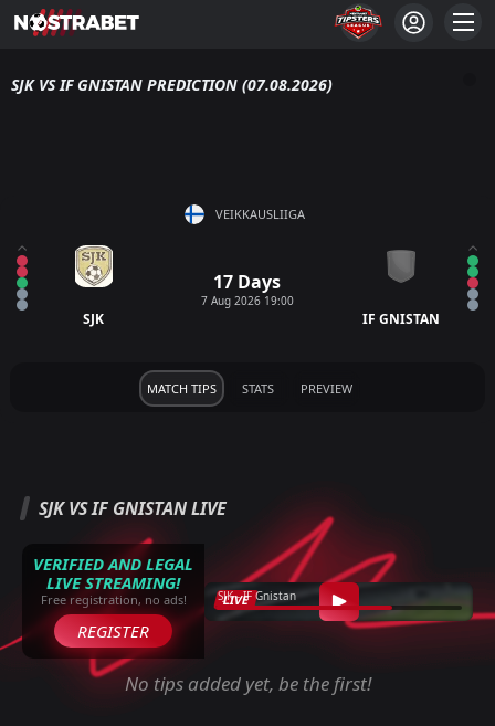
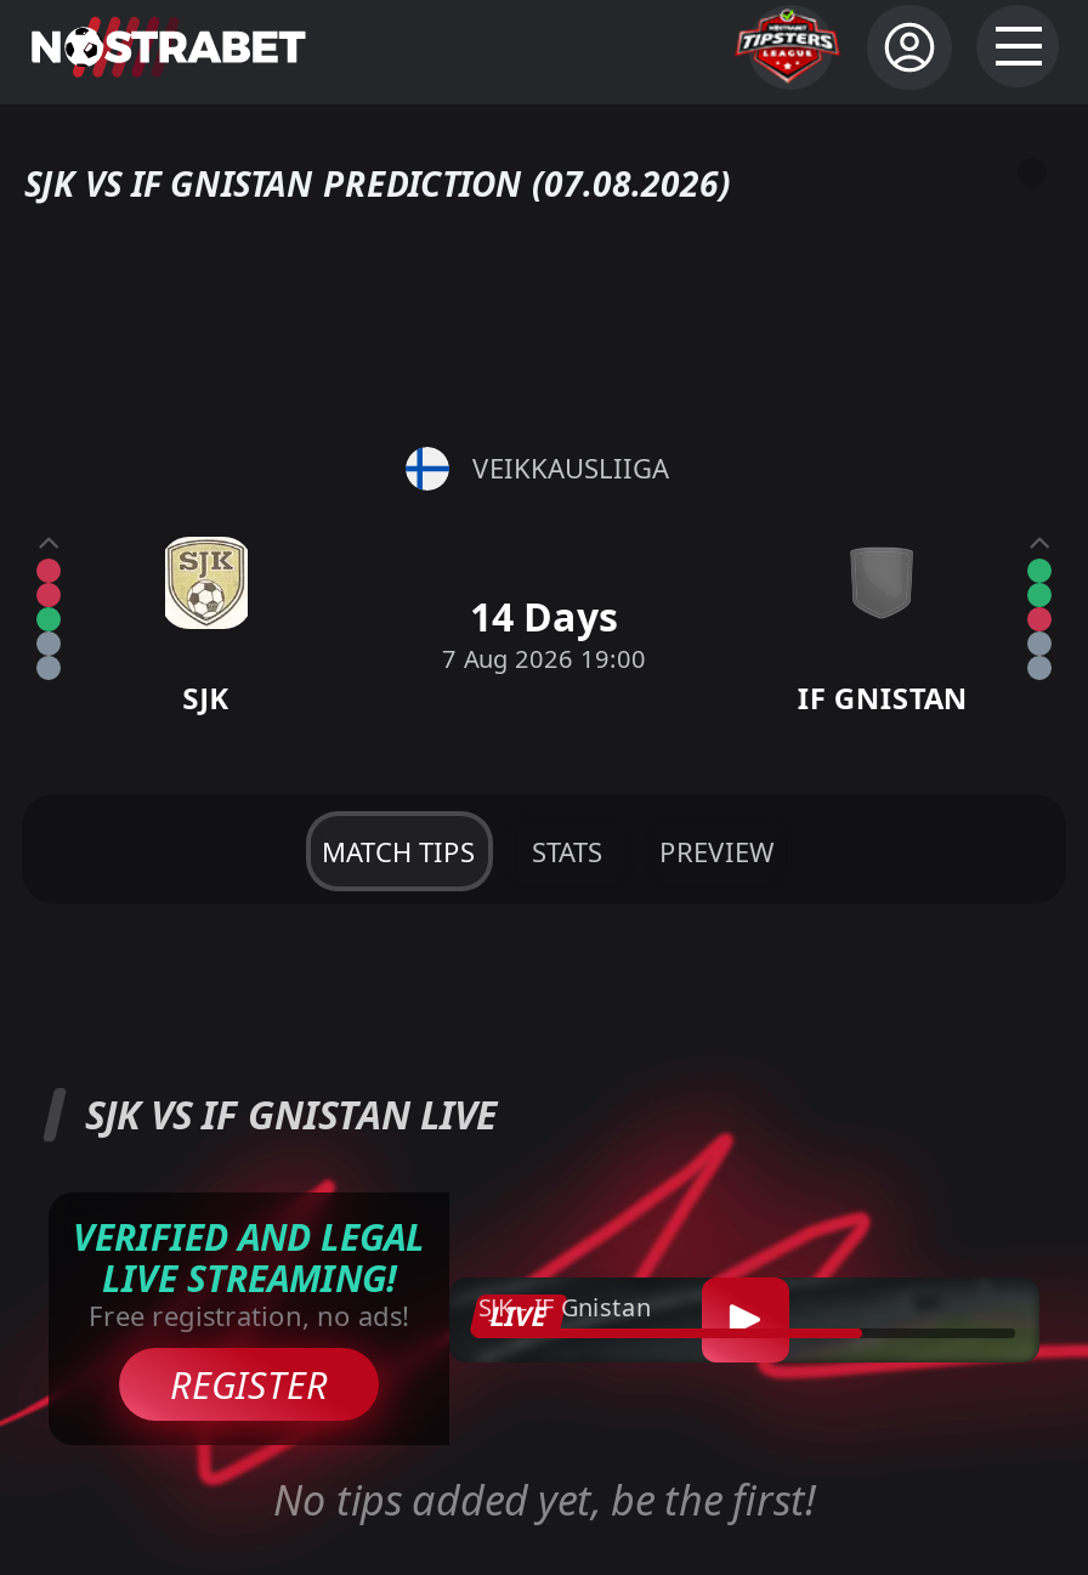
- 17 Days
+ 14 Days
